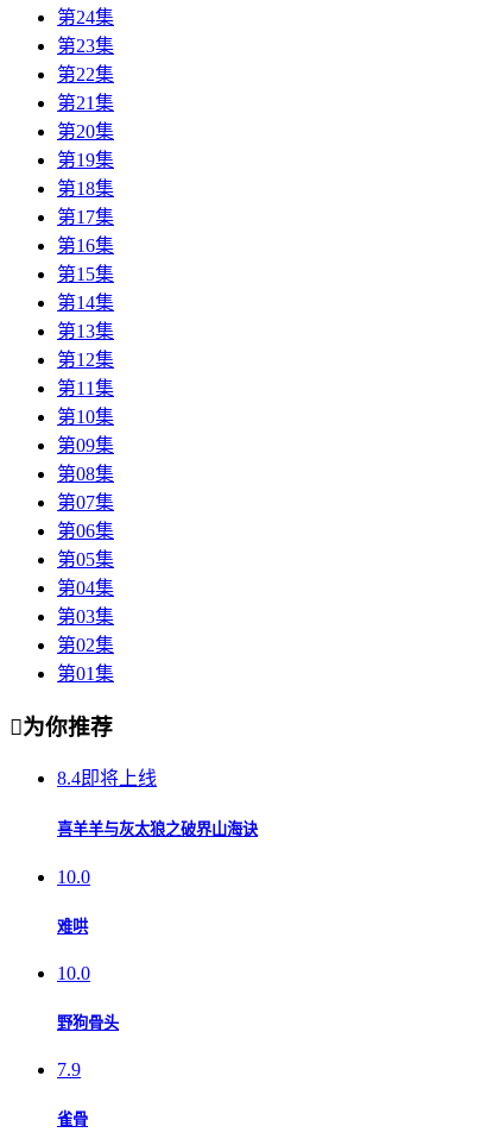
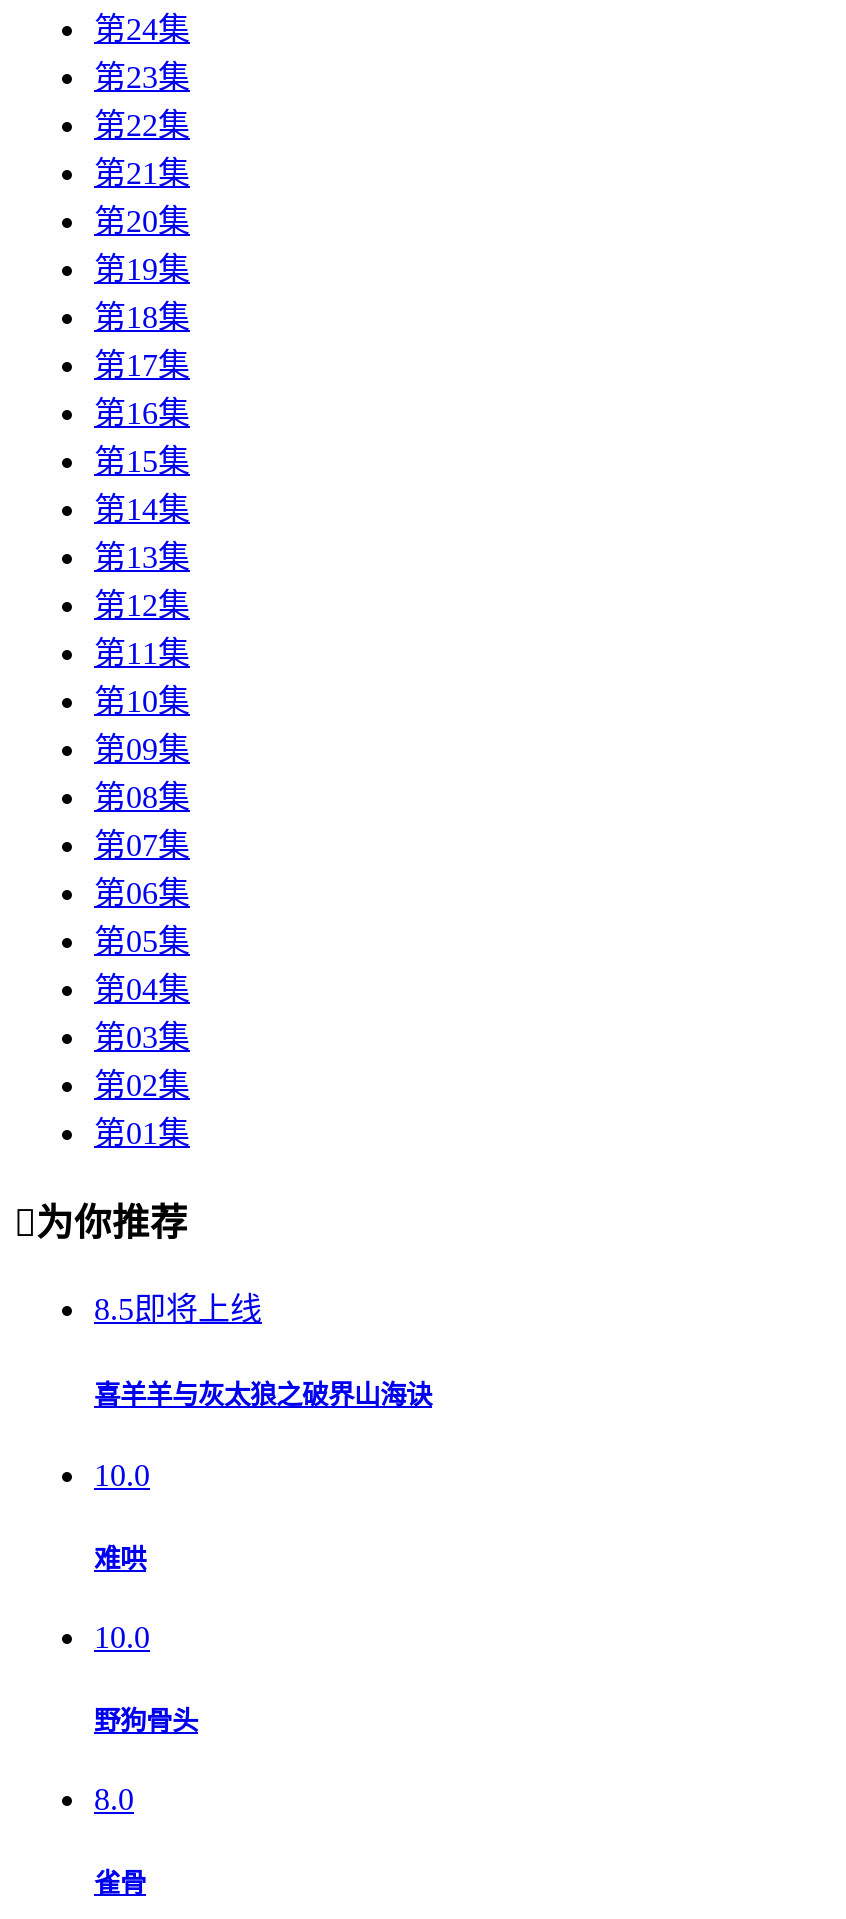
- 8.4即将上线
+ 8.5即将上线

- 7.9
+ 8.0
